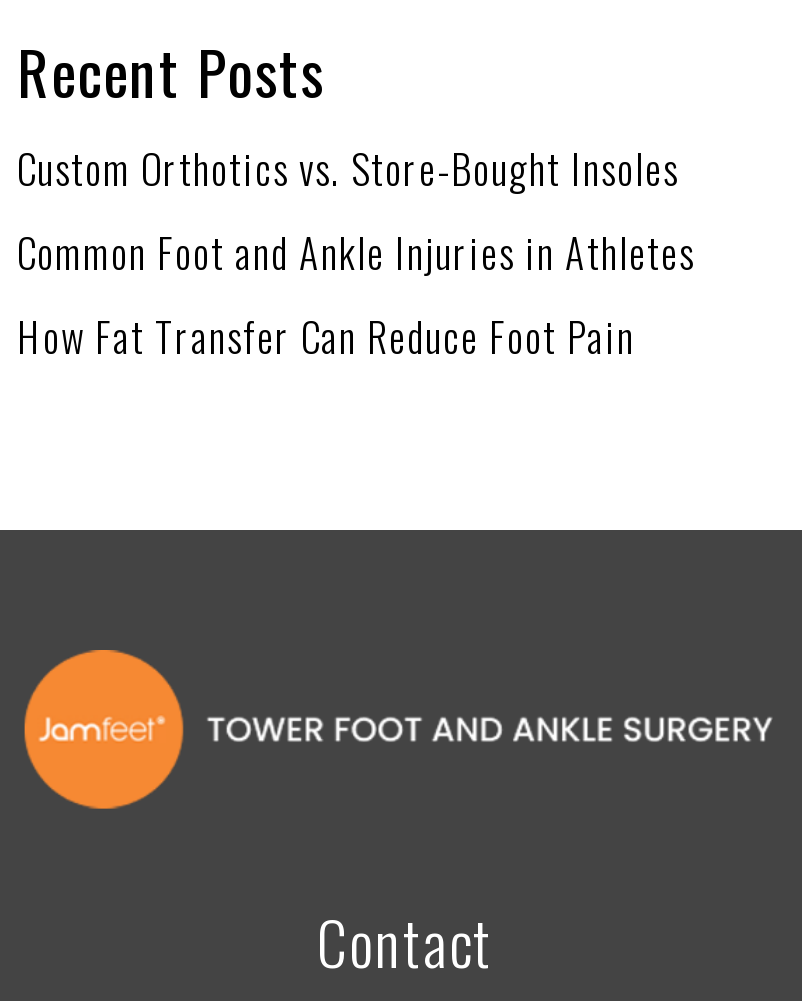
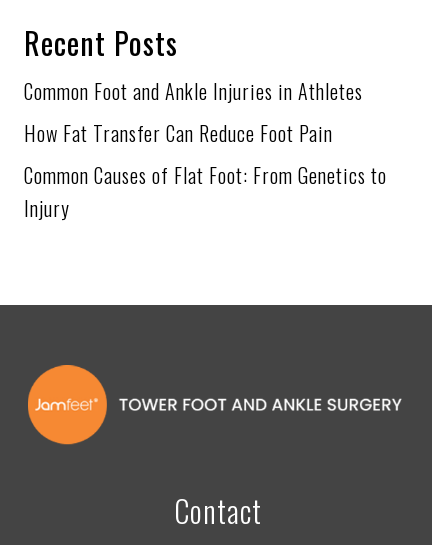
- Custom Orthotics vs. Store-Bought Insoles

moved up: Common Foot and Ankle Injuries in Athletes | How Fat Transfer Can Reduce Foot Pain

+ Common Causes of Flat Foot: From Genetics to
+ Injury
